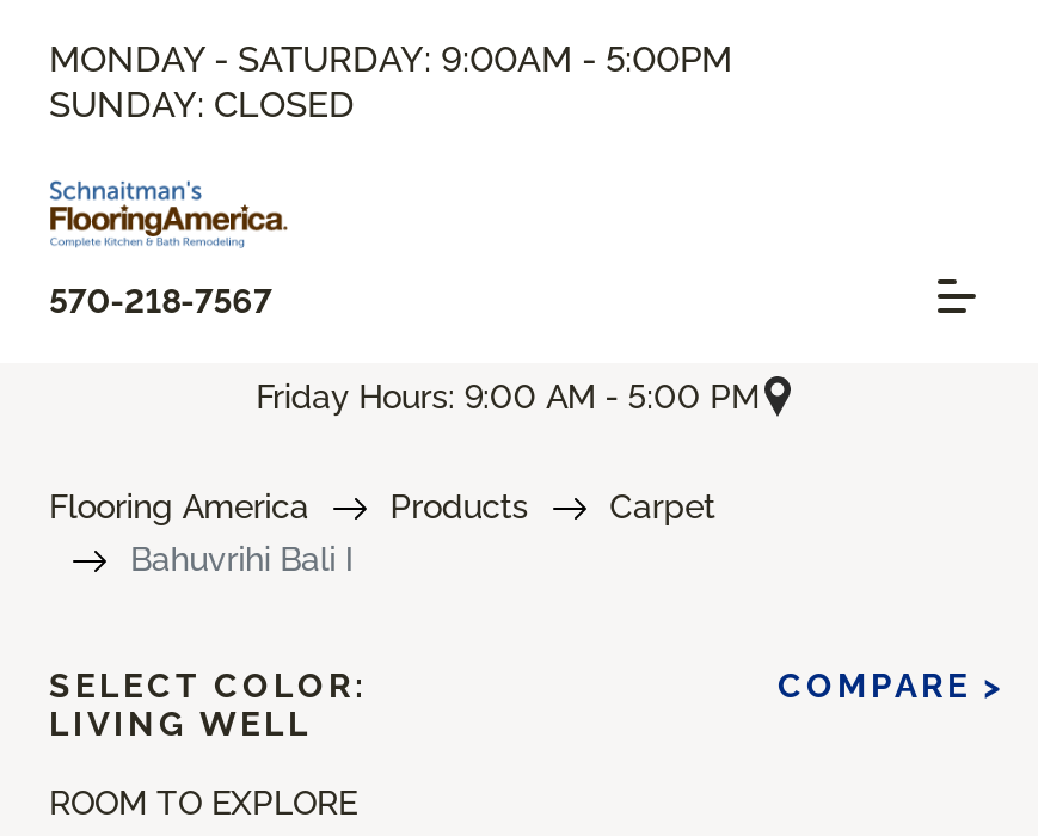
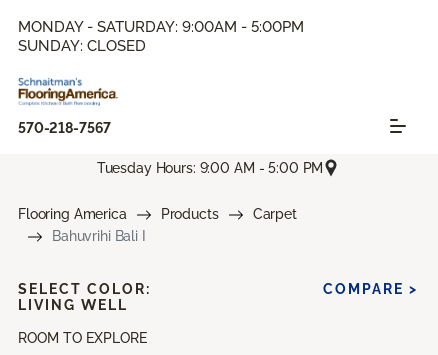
- Friday Hours: 9:00 AM - 5:00 PM
+ Tuesday Hours: 9:00 AM - 5:00 PM
